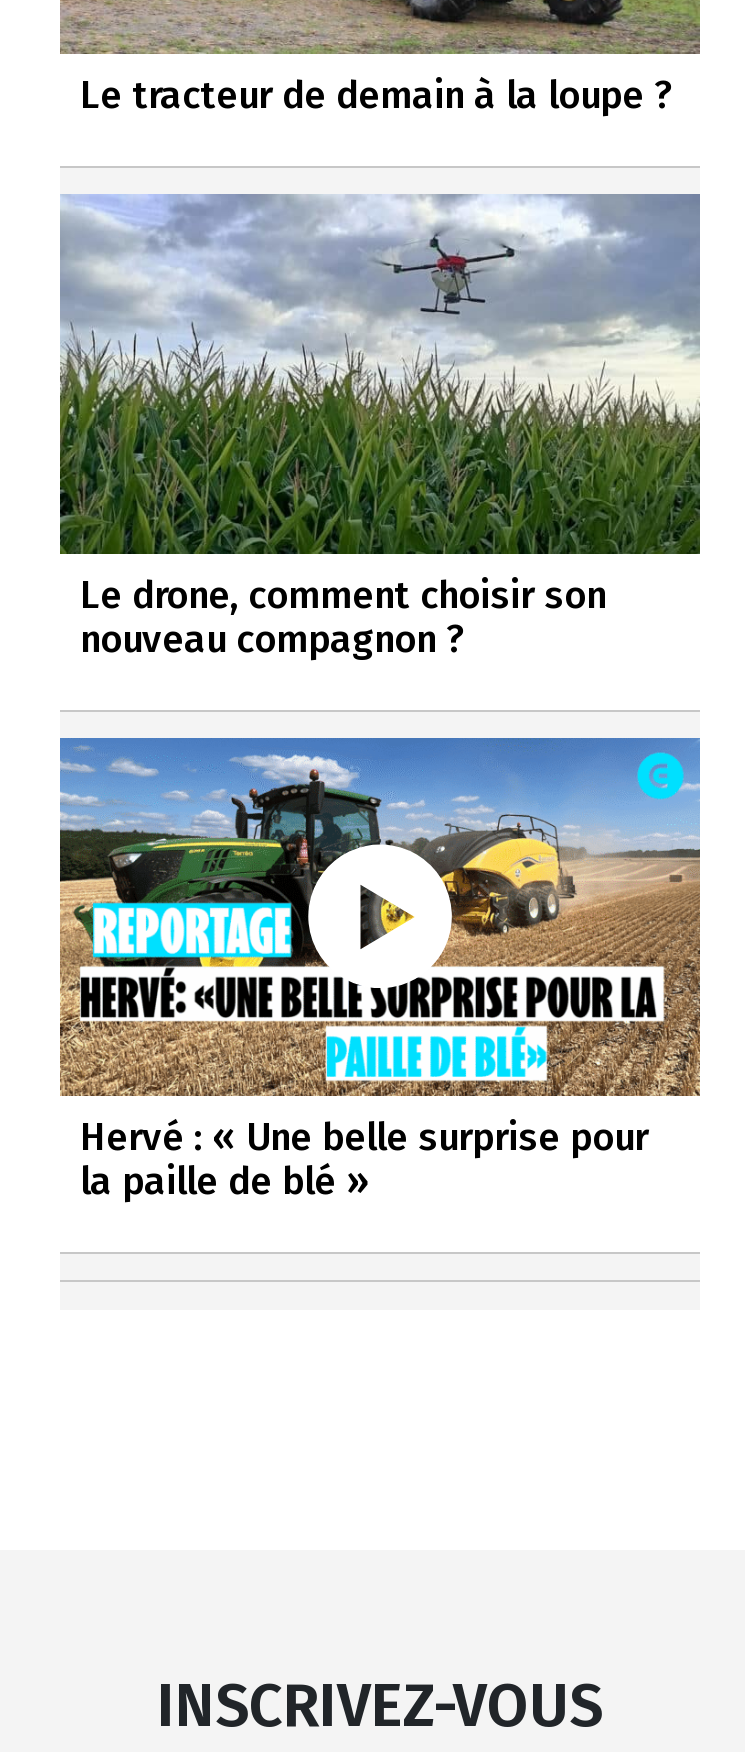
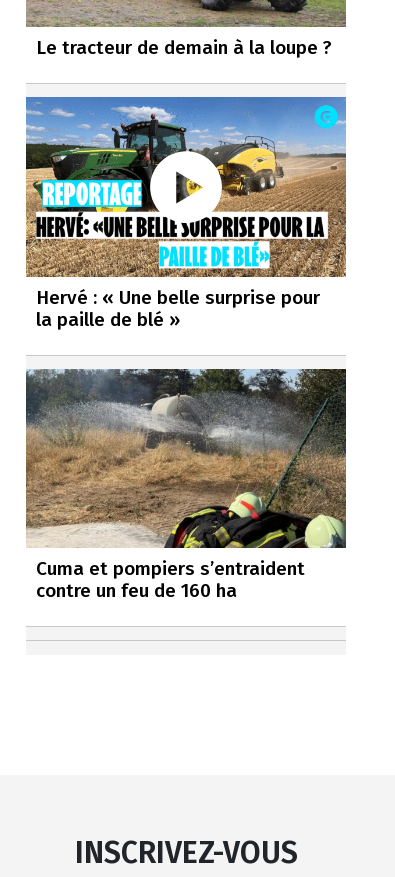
- [image]
- Le drone, comment choisir son
- nouveau compagnon ?

moved up: [image] | Hervé : « Une belle surprise pour | la paille de blé »

+ [image]
+ Cuma et pompiers s’entraident
+ contre un feu de 160 ha
